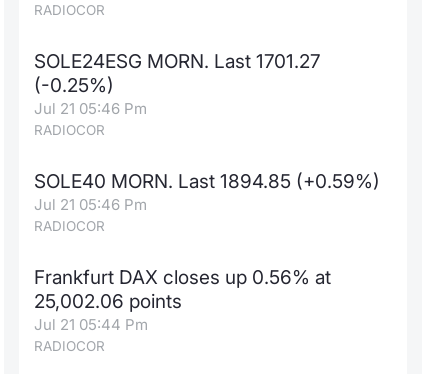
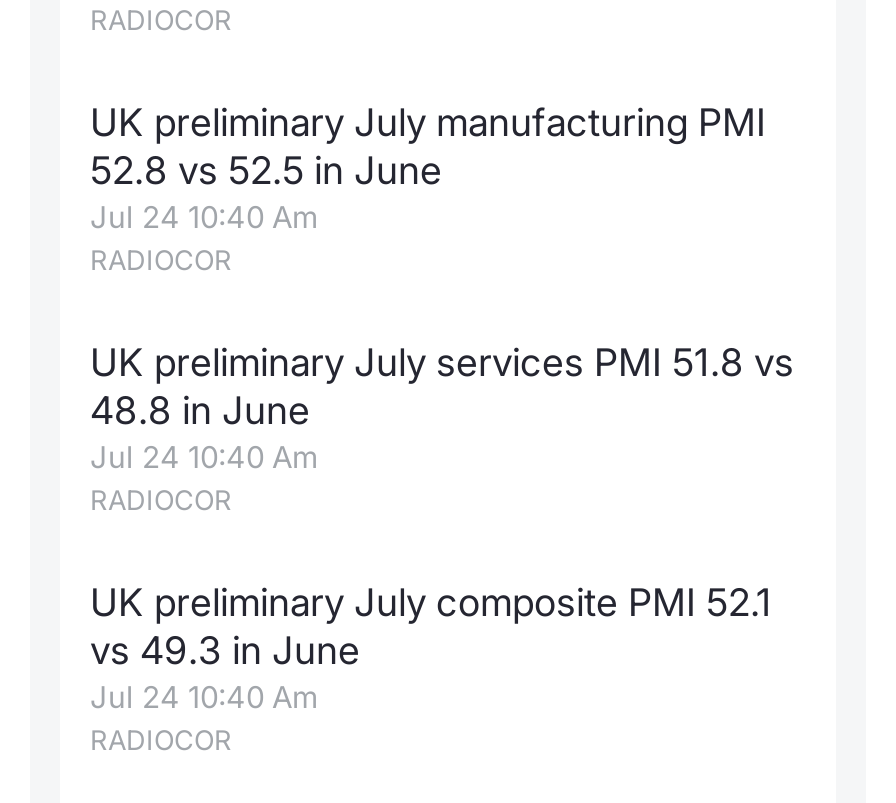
- SOLE24ESG MORN. Last 1701.27
- (-0.25%)
- Jul 21 05:46 Pm
+ UK preliminary July manufacturing PMI
+ 52.8 vs 52.5 in June
+ Jul 24 10:40 Am

- SOLE40 MORN. Last 1894.85 (+0.59%)
- Jul 21 05:46 Pm
+ UK preliminary July services PMI 51.8 vs
+ 48.8 in June
+ Jul 24 10:40 Am

- Frankfurt DAX closes up 0.56% at
- 25,002.06 points
- Jul 21 05:44 Pm
+ UK preliminary July composite PMI 52.1
+ vs 49.3 in June
+ Jul 24 10:40 Am
